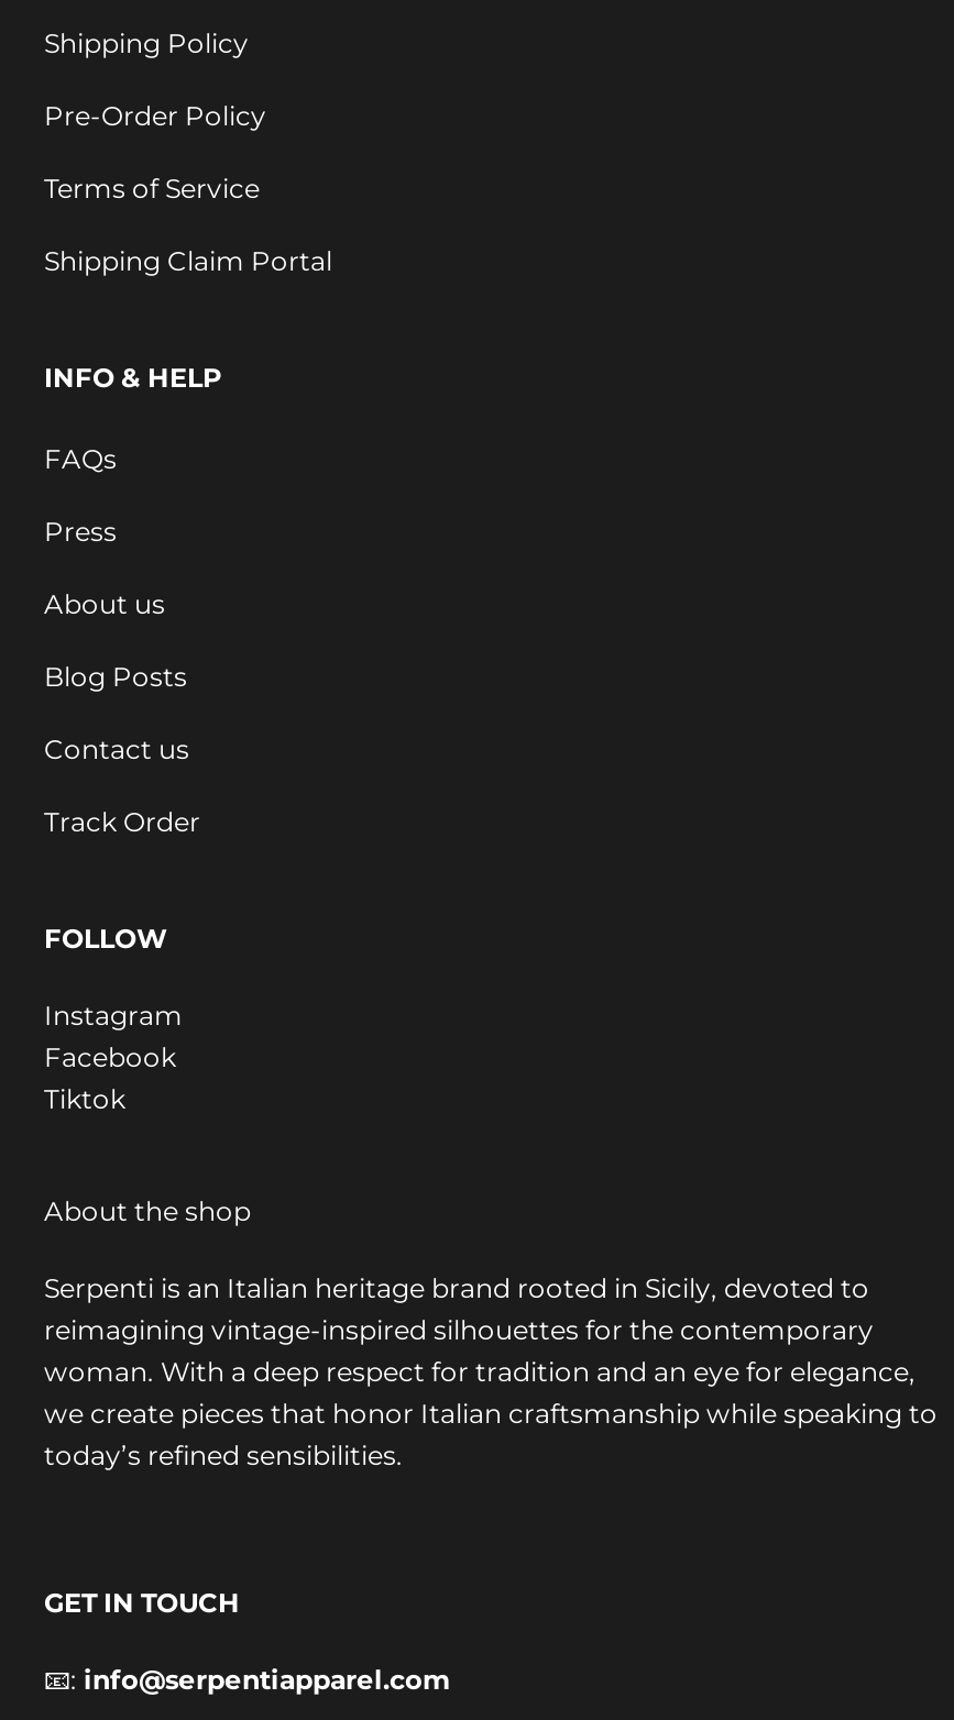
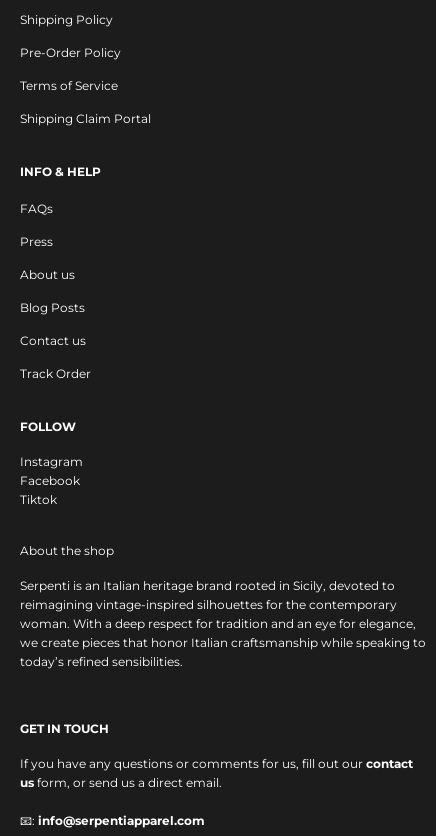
+ If you have any questions or comments for us, fill out our contact
+ us form, or send us a direct email.
